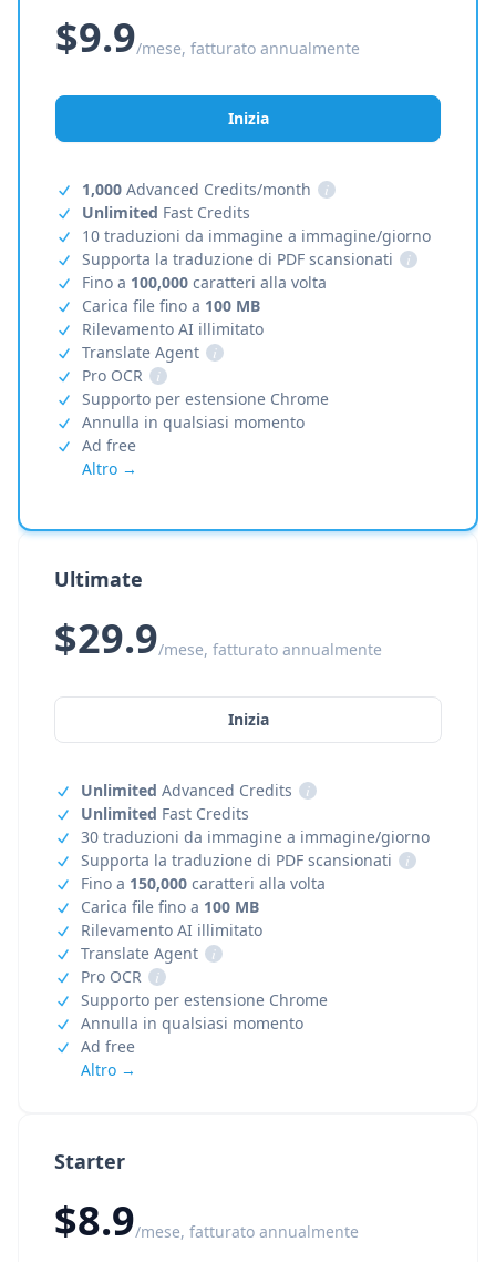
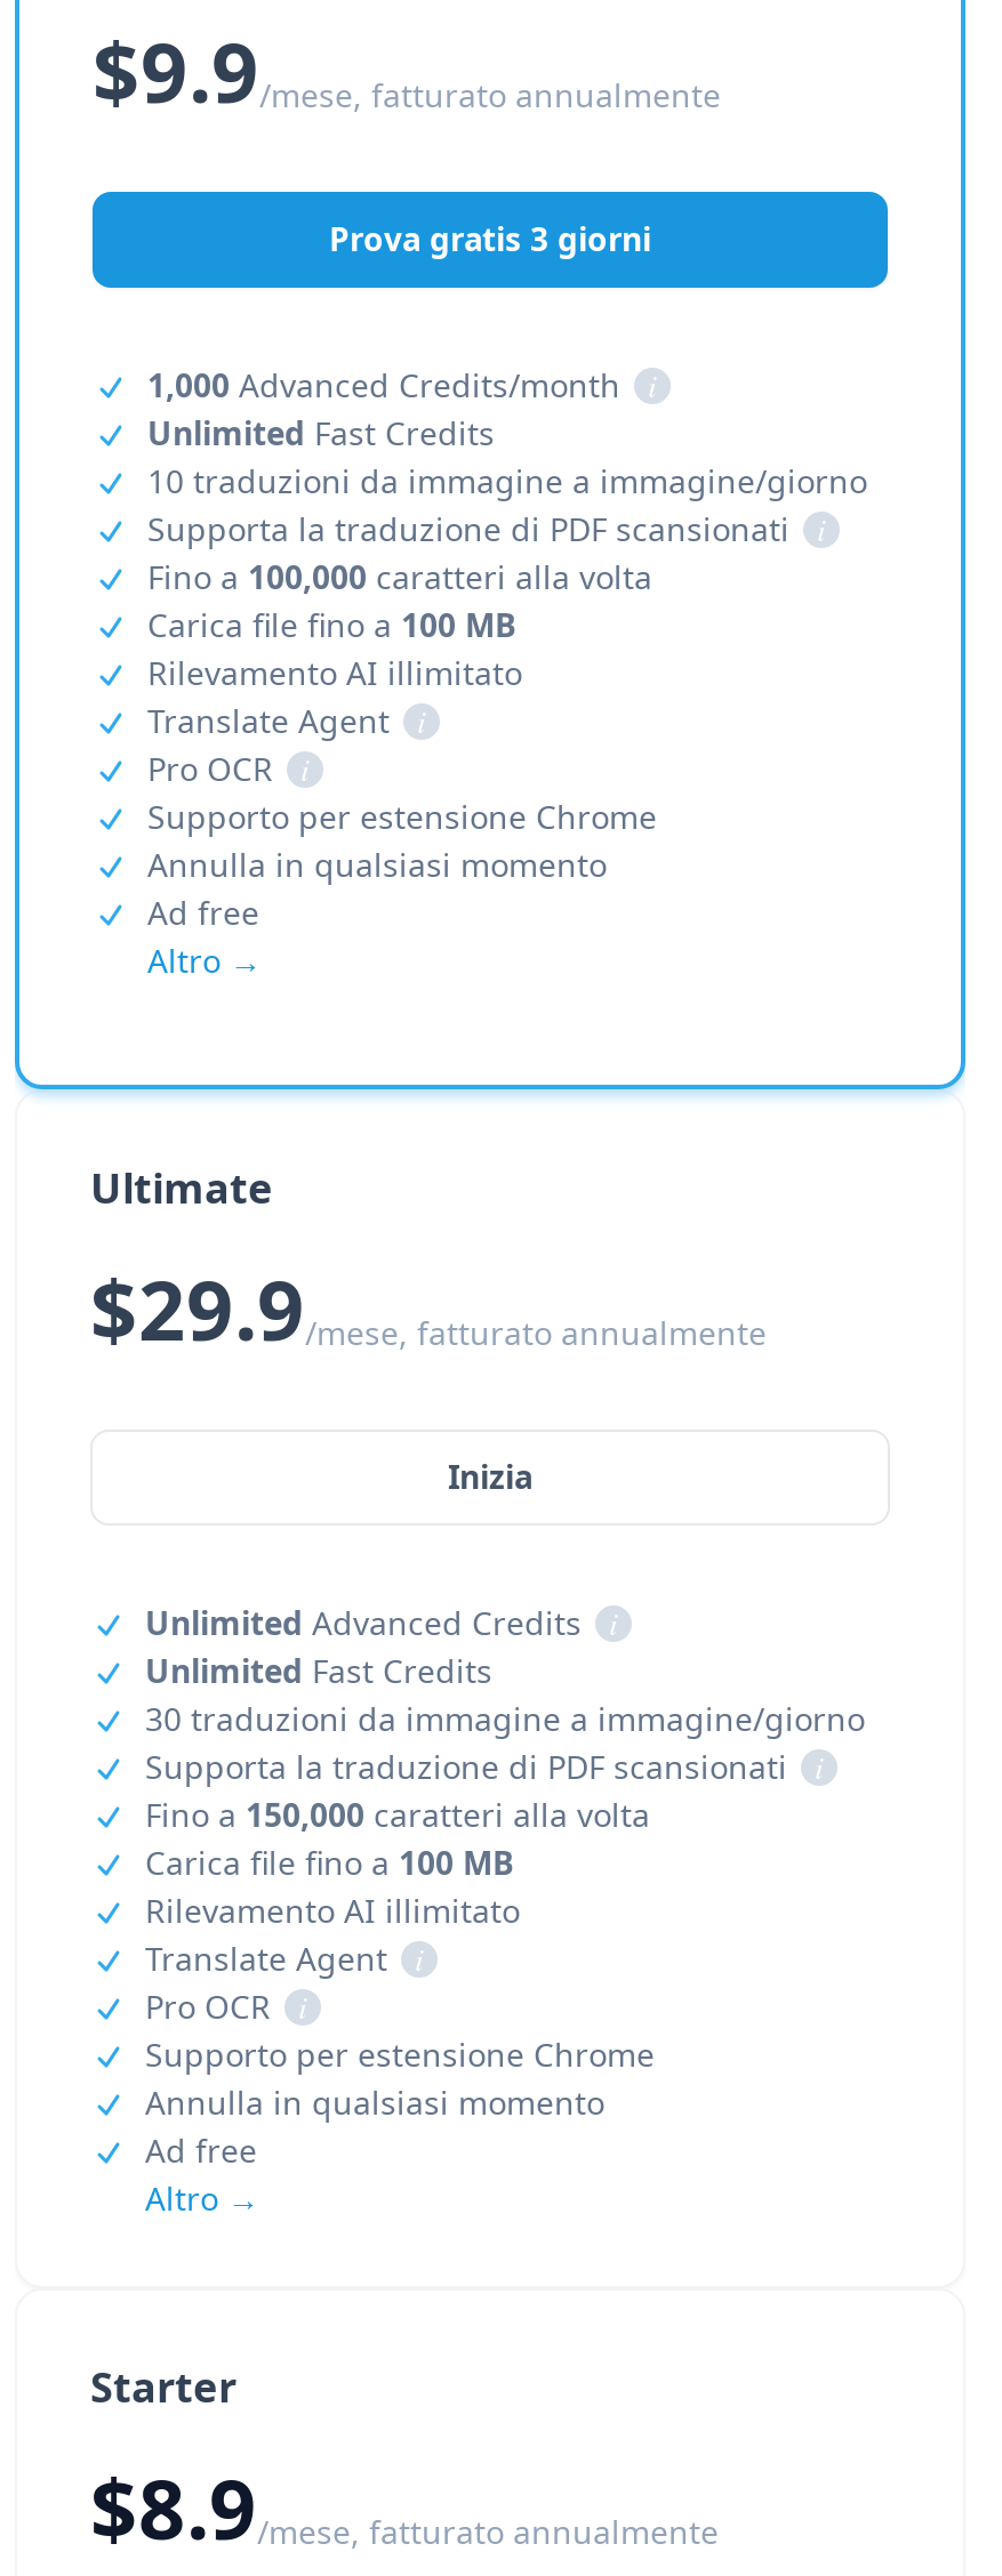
- Inizia
+ Prova gratis 3 giorni
